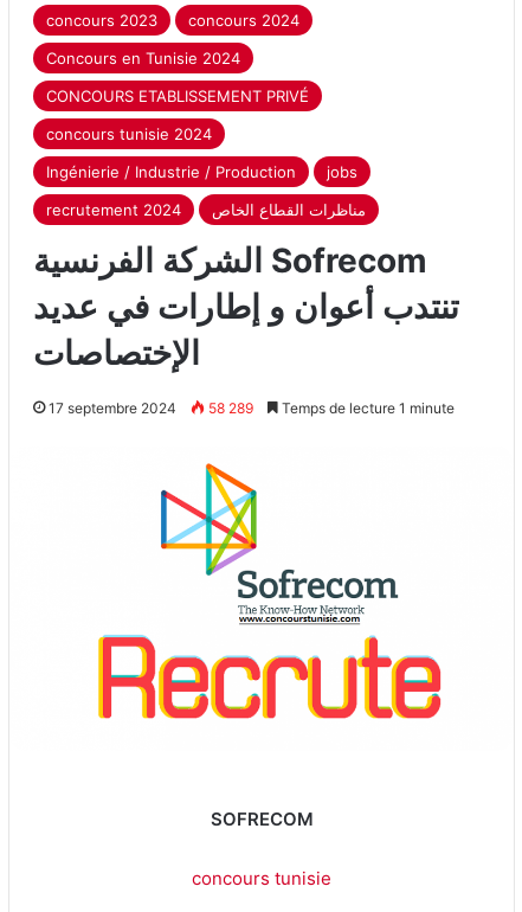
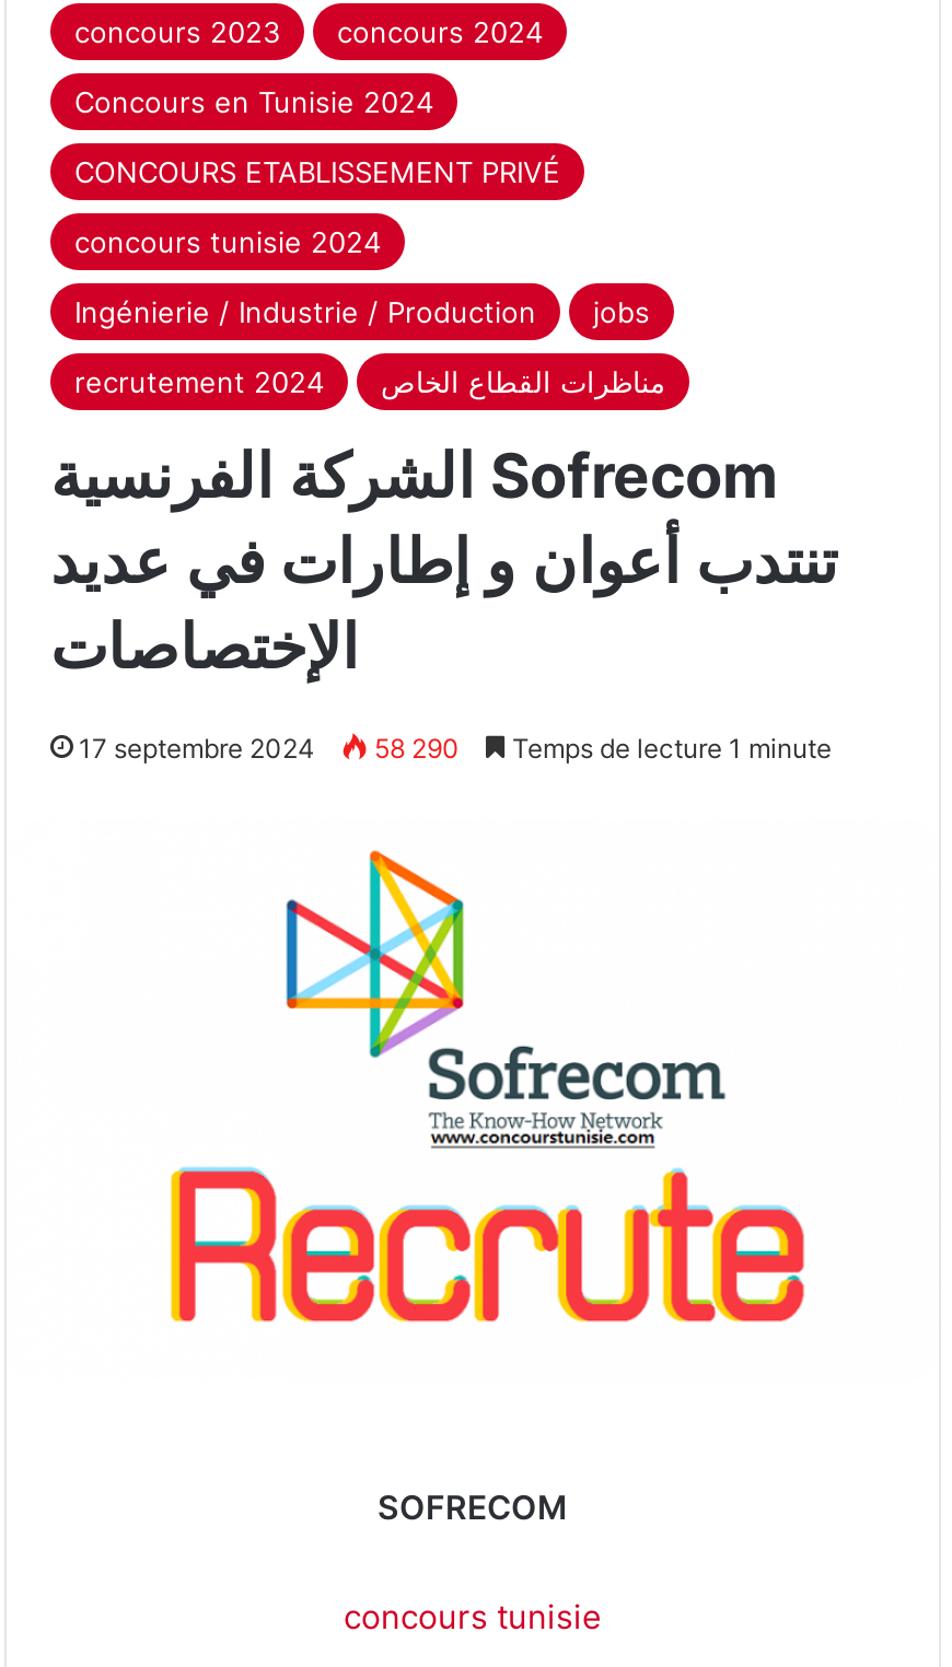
- 17 septembre 2024 58 289 Temps de lecture 1 minute
+ 17 septembre 2024 58 290 Temps de lecture 1 minute
